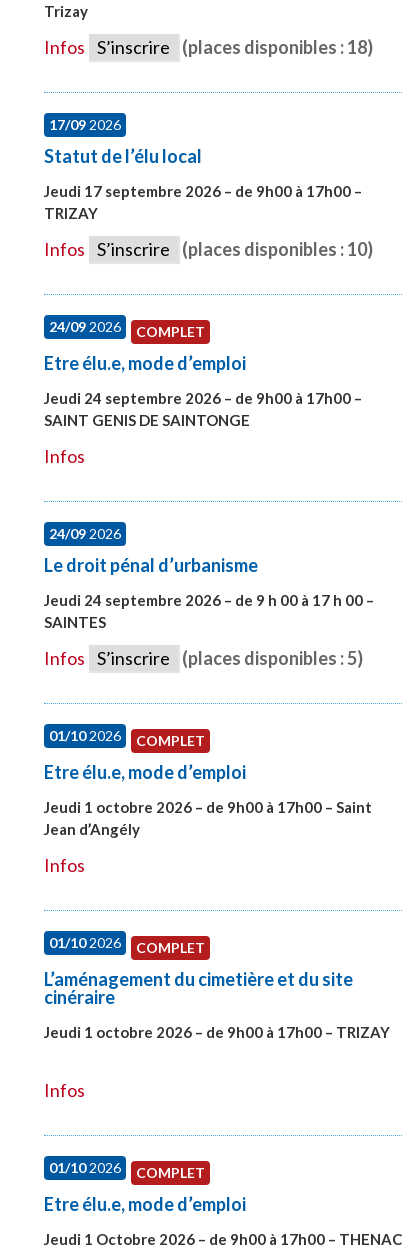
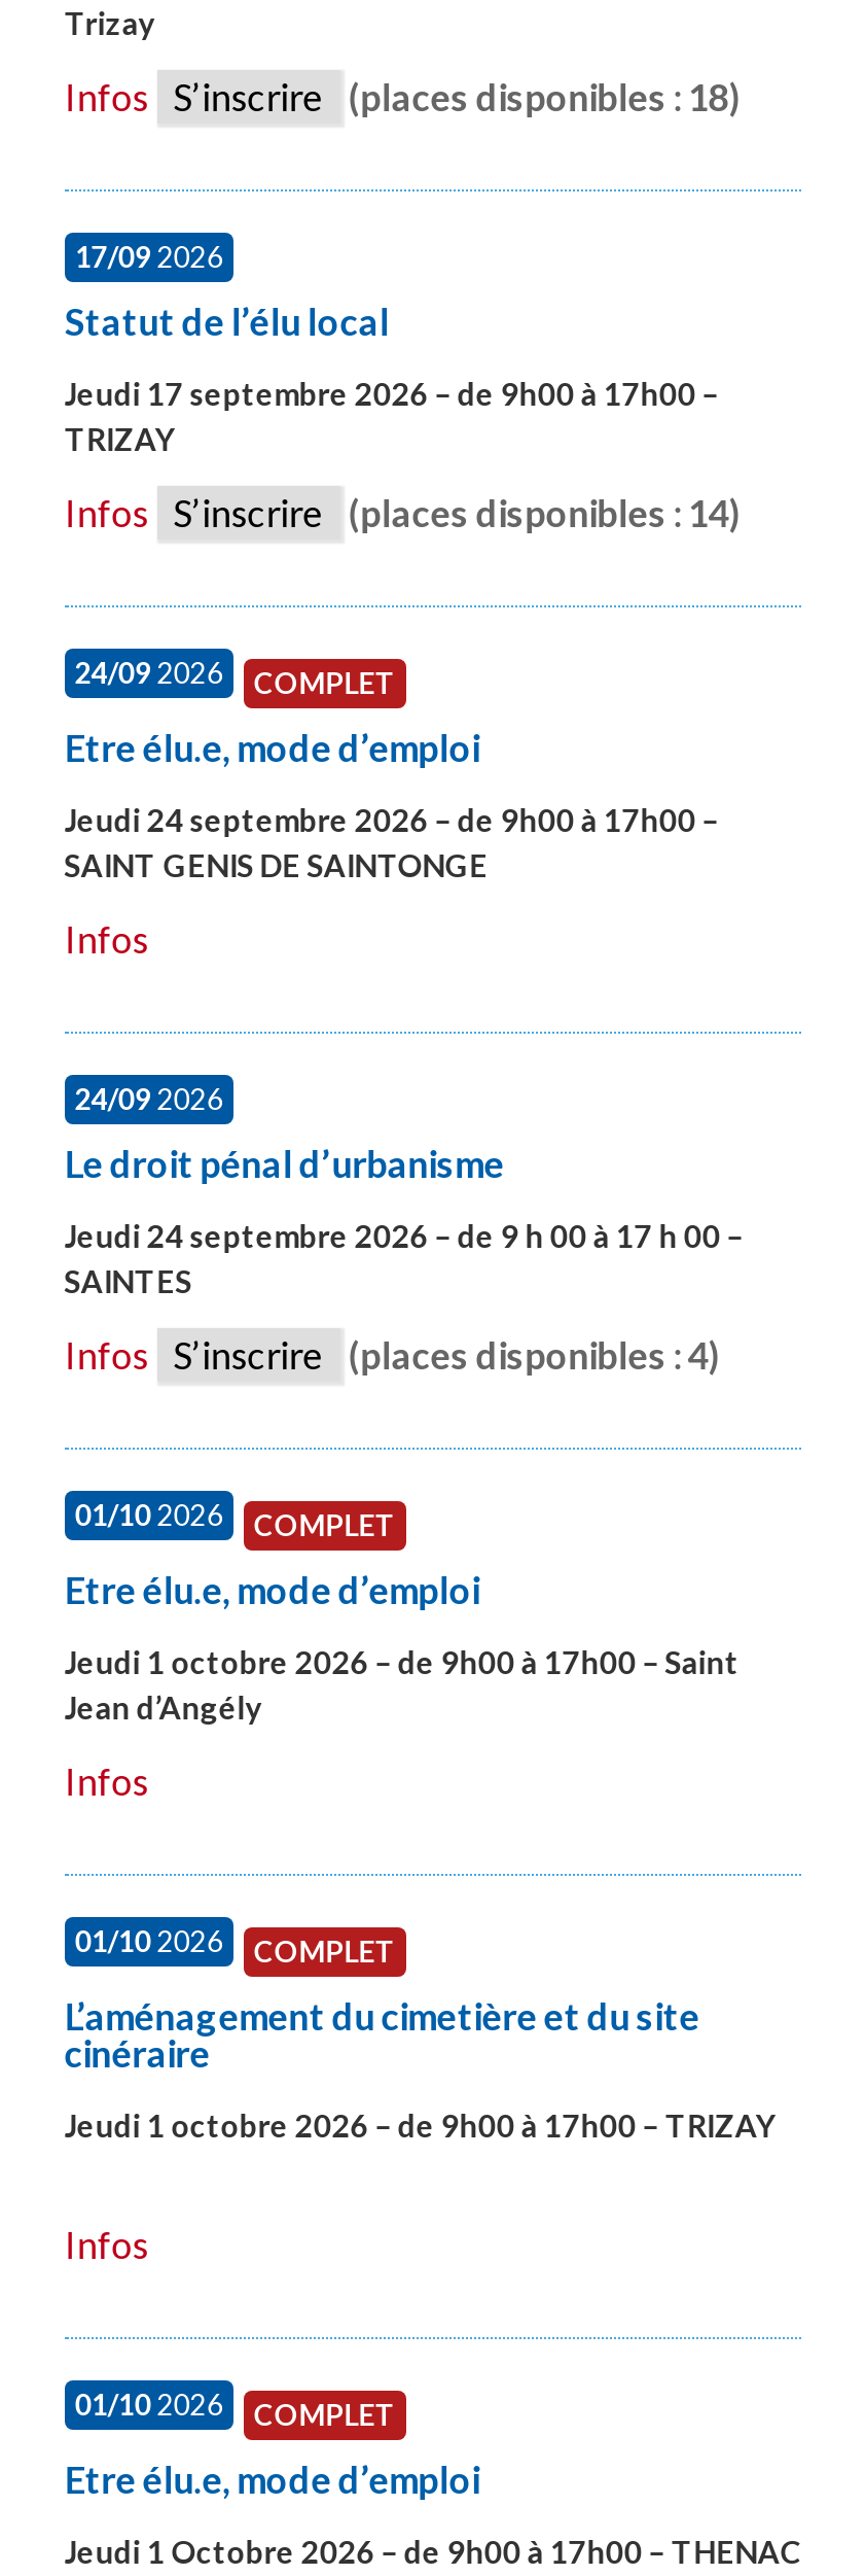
- Infos S’inscrire (places disponibles : 10)
+ Infos S’inscrire (places disponibles : 14)

- Infos S’inscrire (places disponibles : 5)
+ Infos S’inscrire (places disponibles : 4)
